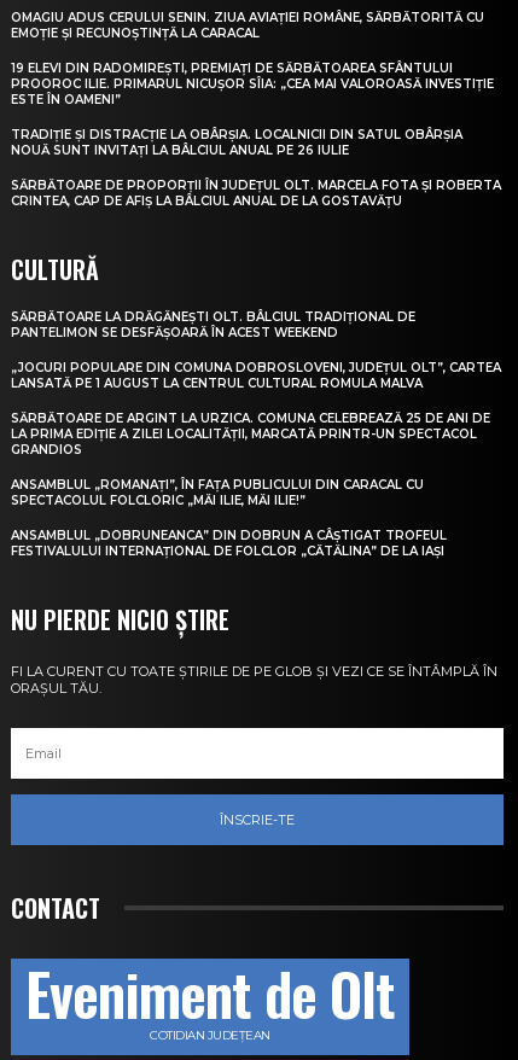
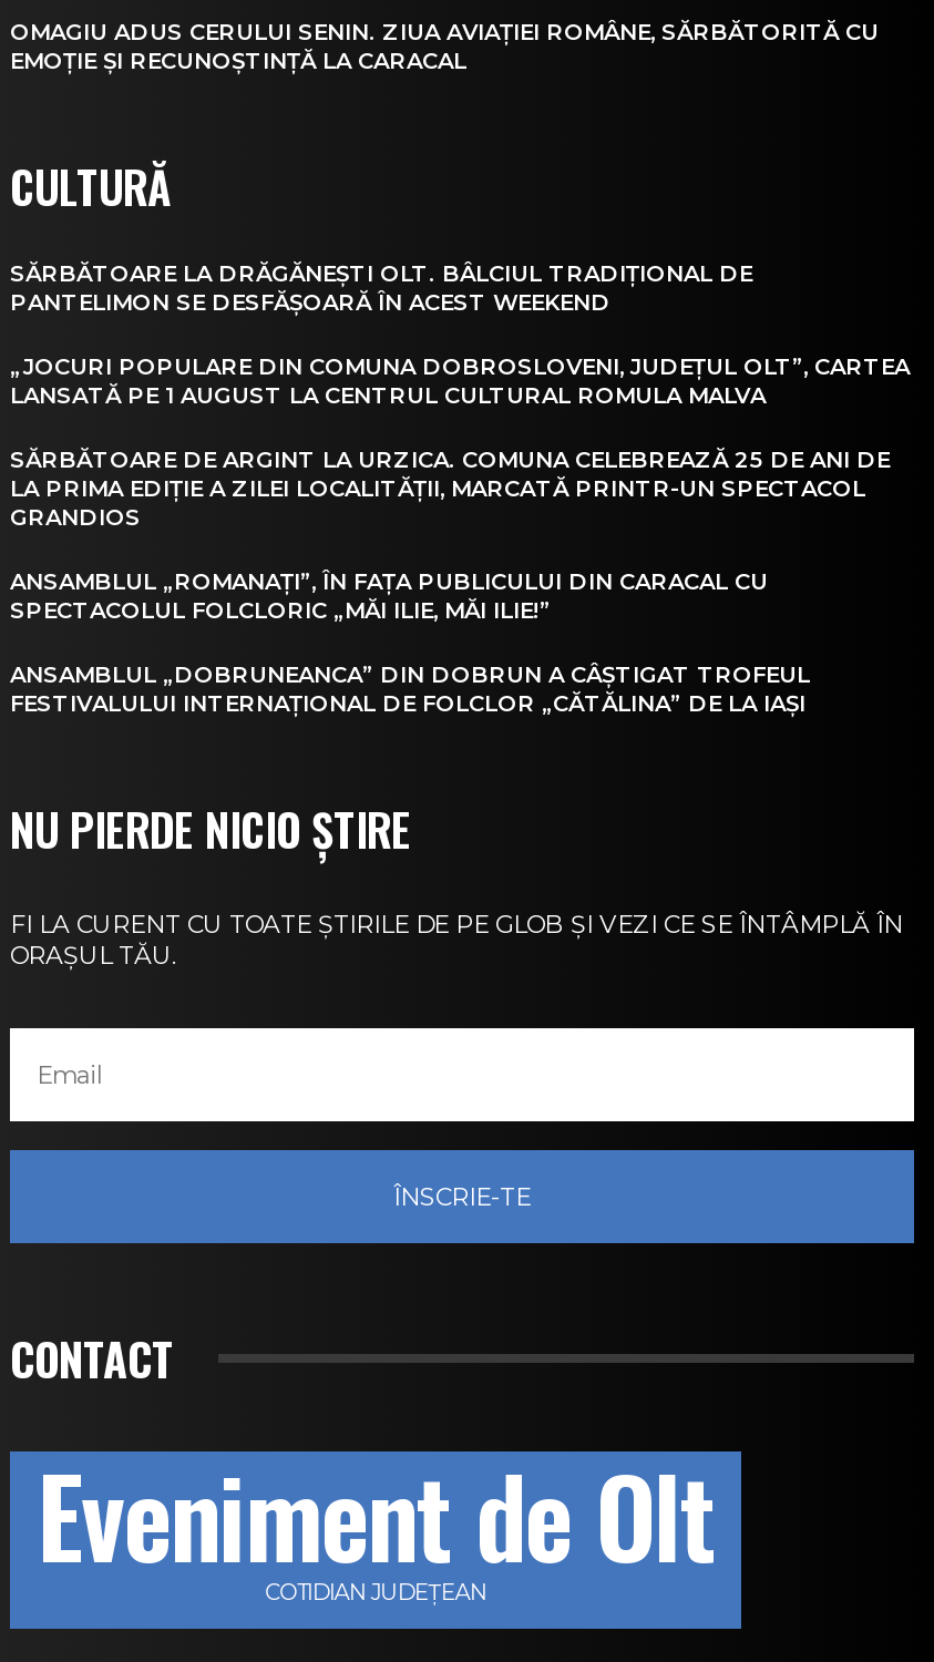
- 19 ELEVI DIN RADOMIREȘTI, PREMIAȚI DE SĂRBĂTOAREA SFÂNTULUI
- PROOROC ILIE. PRIMARUL NICUȘOR SÎIA: „CEA MAI VALOROASĂ INVESTIȚIE
- ESTE ÎN OAMENI”
- TRADIȚIE ȘI DISTRACȚIE LA OBÂRȘIA. LOCALNICII DIN SATUL OBÂRȘIA
- NOUĂ SUNT INVITAȚI LA BÂLCIUL ANUAL PE 26 IULIE
- SĂRBĂTOARE DE PROPORȚII ÎN JUDEȚUL OLT. MARCELA FOTA ȘI ROBERTA
- CRINTEA, CAP DE AFIȘ LA BÂLCIUL ANUAL DE LA GOSTAVĂȚU
